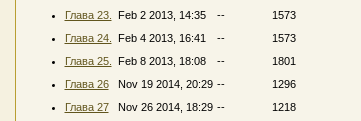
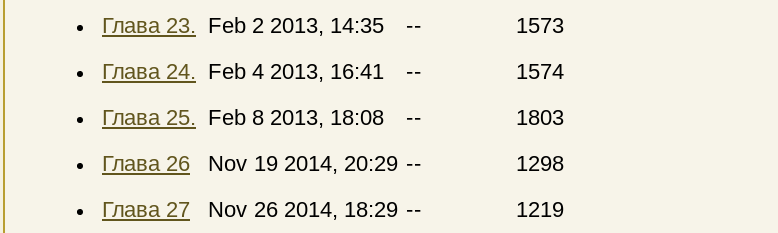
- 1573
+ 1574

- 1801
+ 1803

- 1296
+ 1298

- 1218
+ 1219
